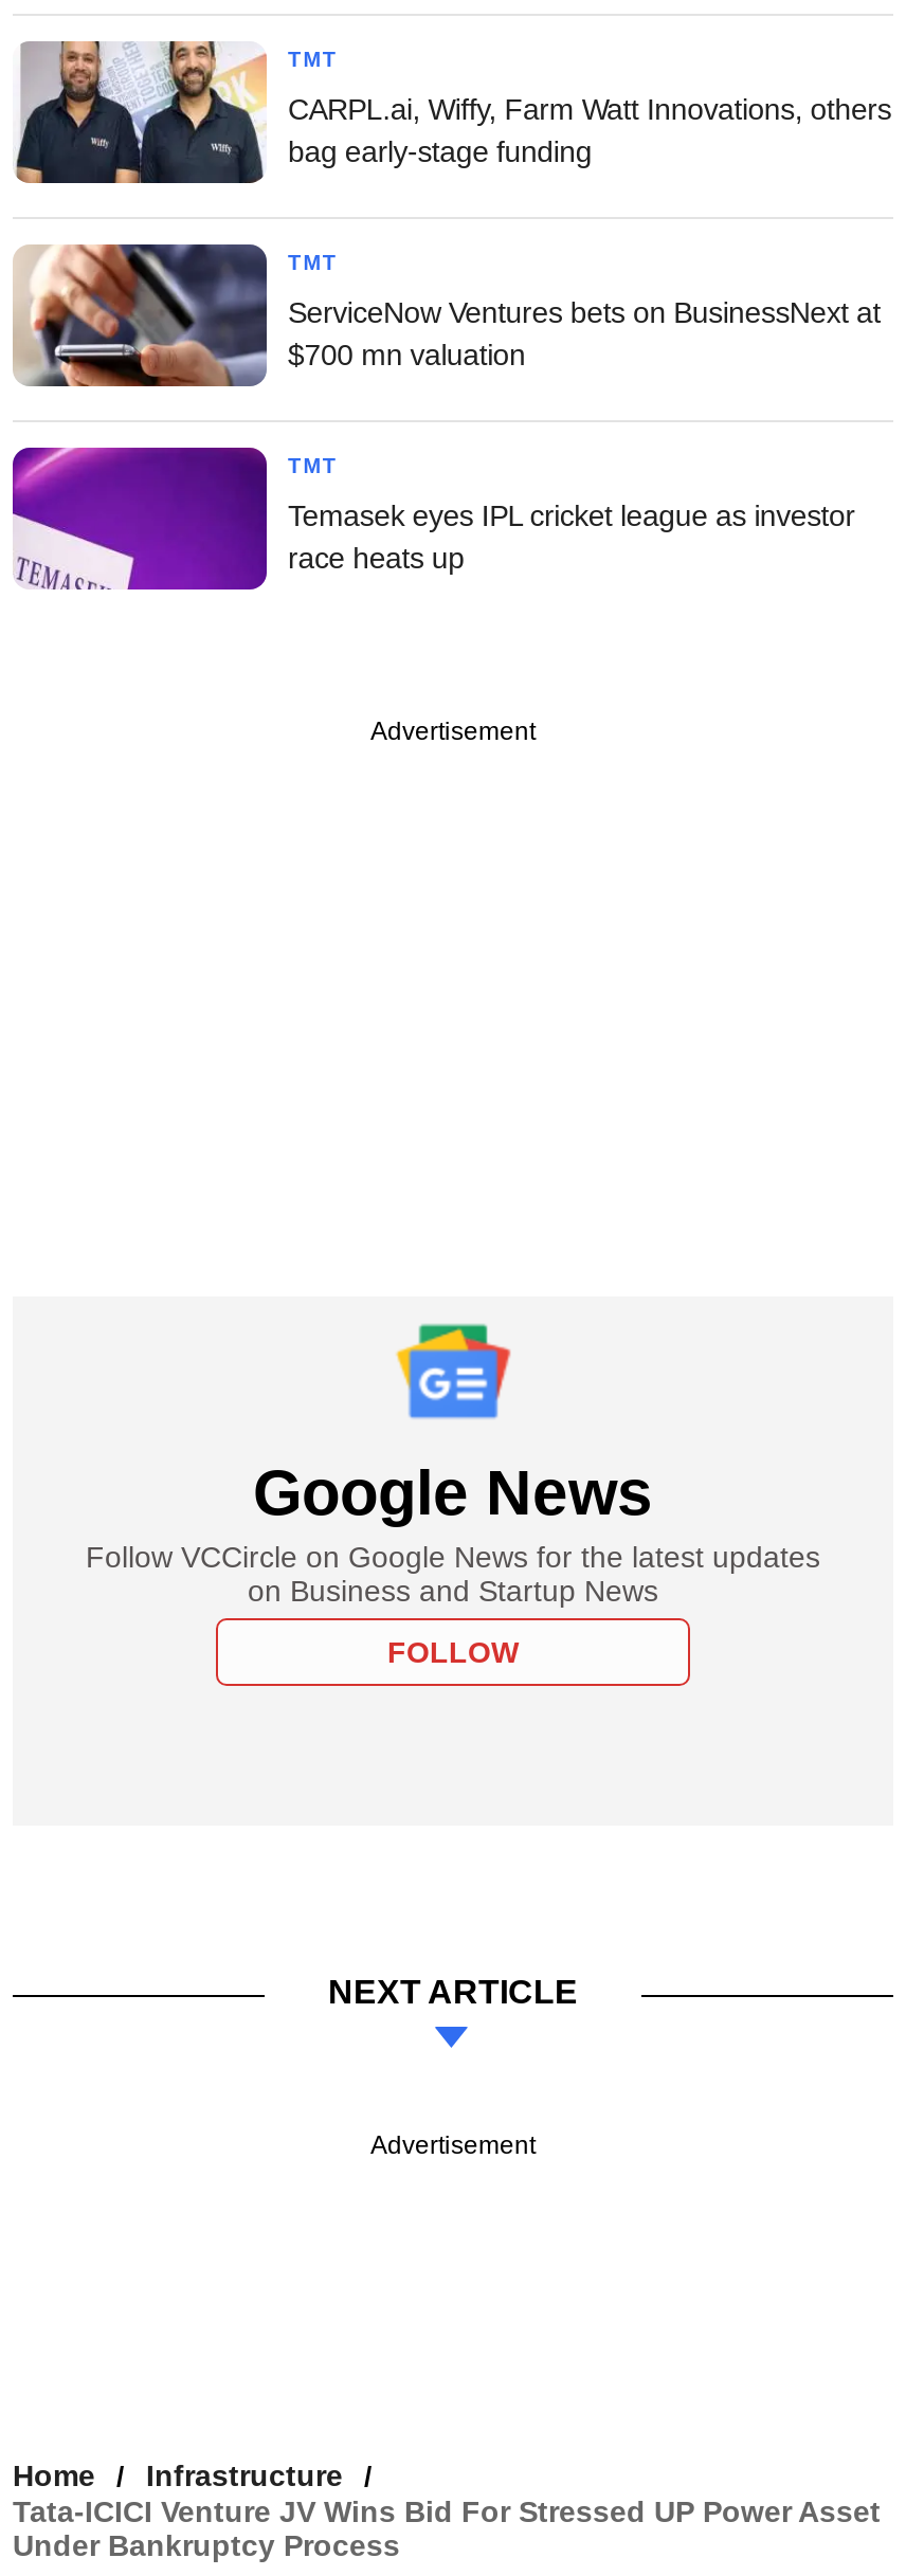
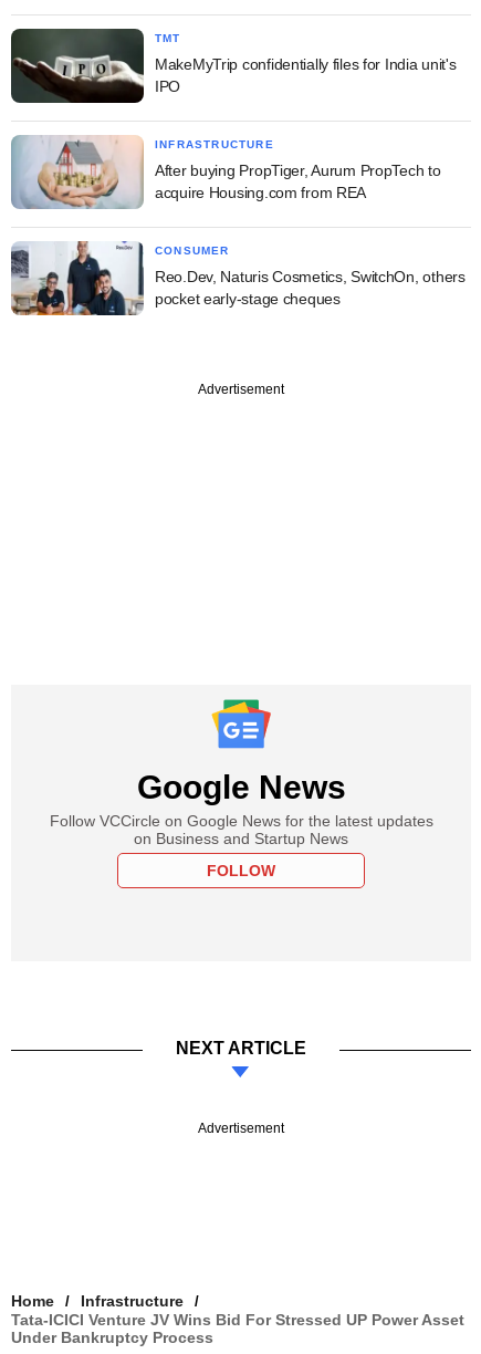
- [image]
- CARPL.ai, Wiffy, Farm Watt Innovations, others
- bag early-stage funding
+ [image]
+ MakeMyTrip confidentially files for India unit's
+ IPO

- [image]
- TMT
+ [image]
+ INFRASTRUCTURE

- ServiceNow Ventures bets on BusinessNext at
- $700 mn valuation
+ After buying PropTiger, Aurum PropTech to
+ acquire Housing.com from REA

- [image]
- TMT
+ [image]
+ CONSUMER

- Temasek eyes IPL cricket league as investor
- race heats up
+ Reo.Dev, Naturis Cosmetics, SwitchOn, others
+ pocket early-stage cheques
